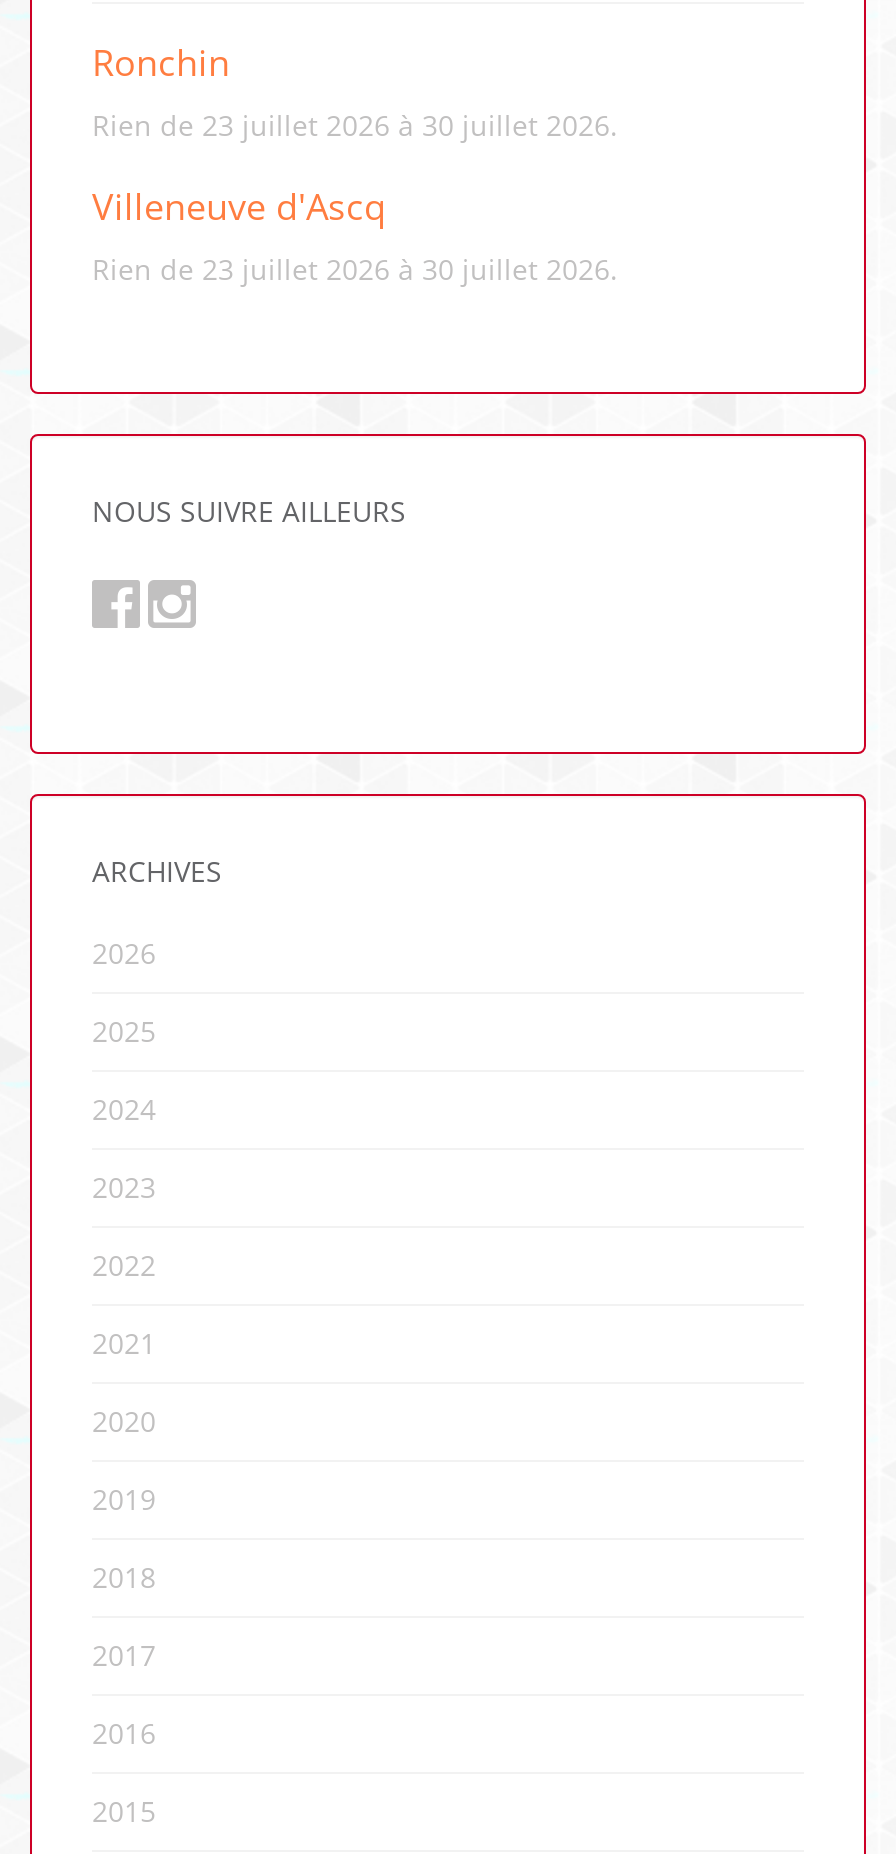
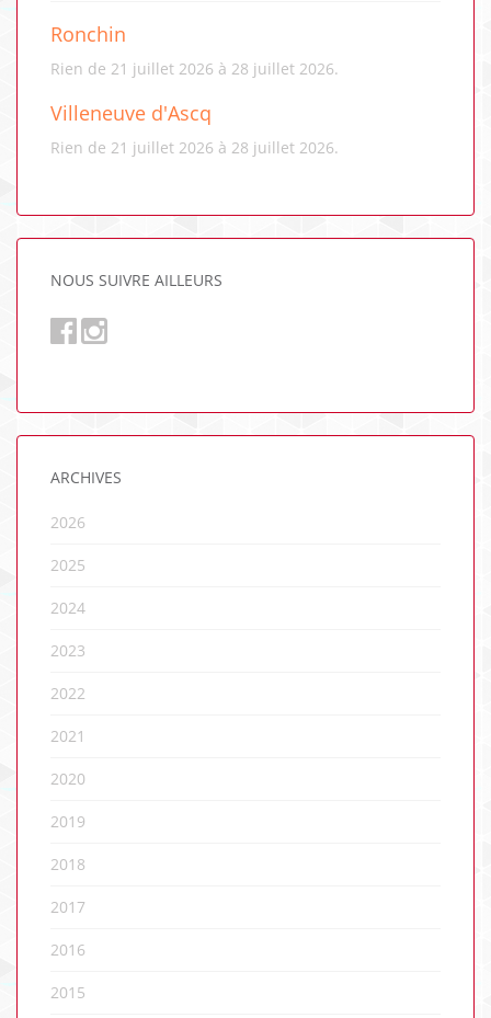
- Rien de 23 juillet 2026 à 30 juillet 2026.
+ Rien de 21 juillet 2026 à 28 juillet 2026.

- Rien de 23 juillet 2026 à 30 juillet 2026.
+ Rien de 21 juillet 2026 à 28 juillet 2026.
